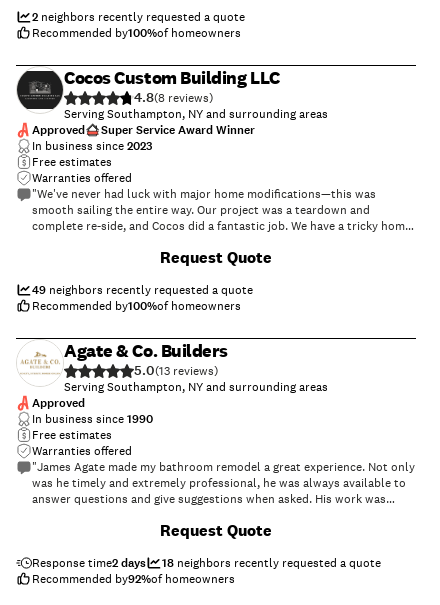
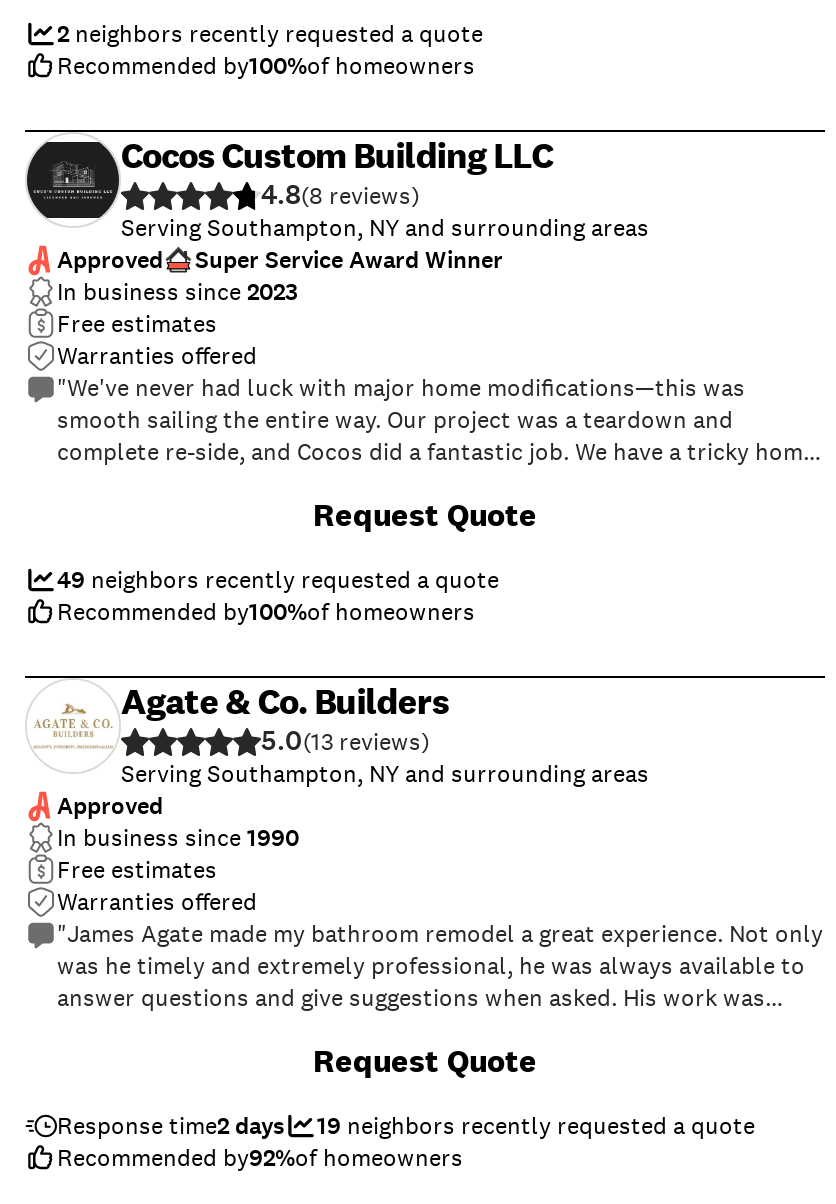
- 18 neighbors recently requested a quote
+ 19 neighbors recently requested a quote
